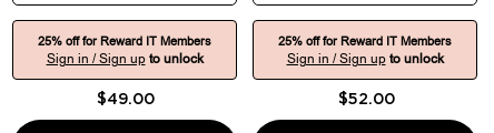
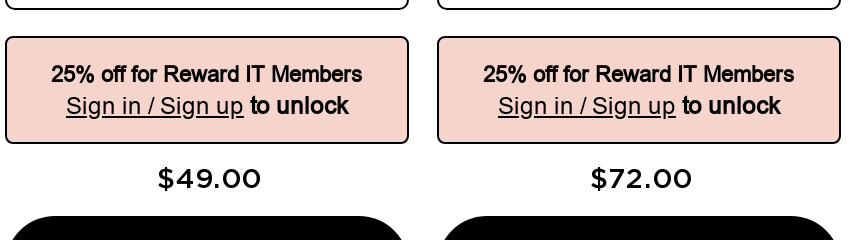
- $52.00
+ $72.00
